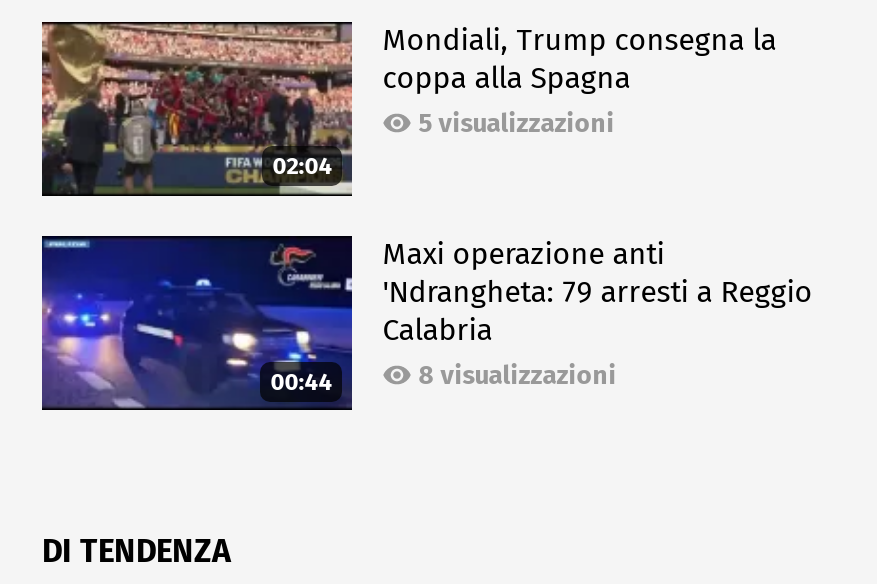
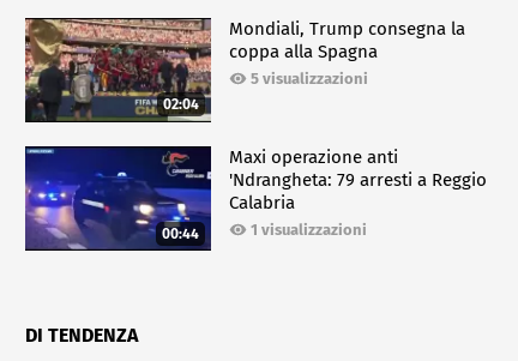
- 8 visualizzazioni
+ 1 visualizzazioni
